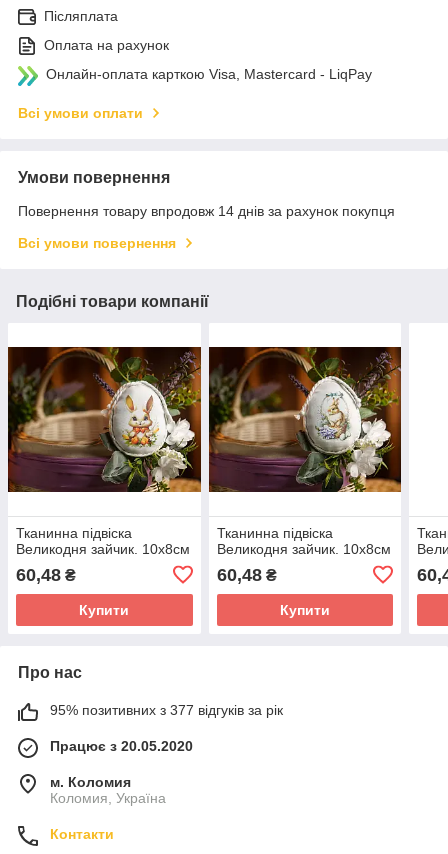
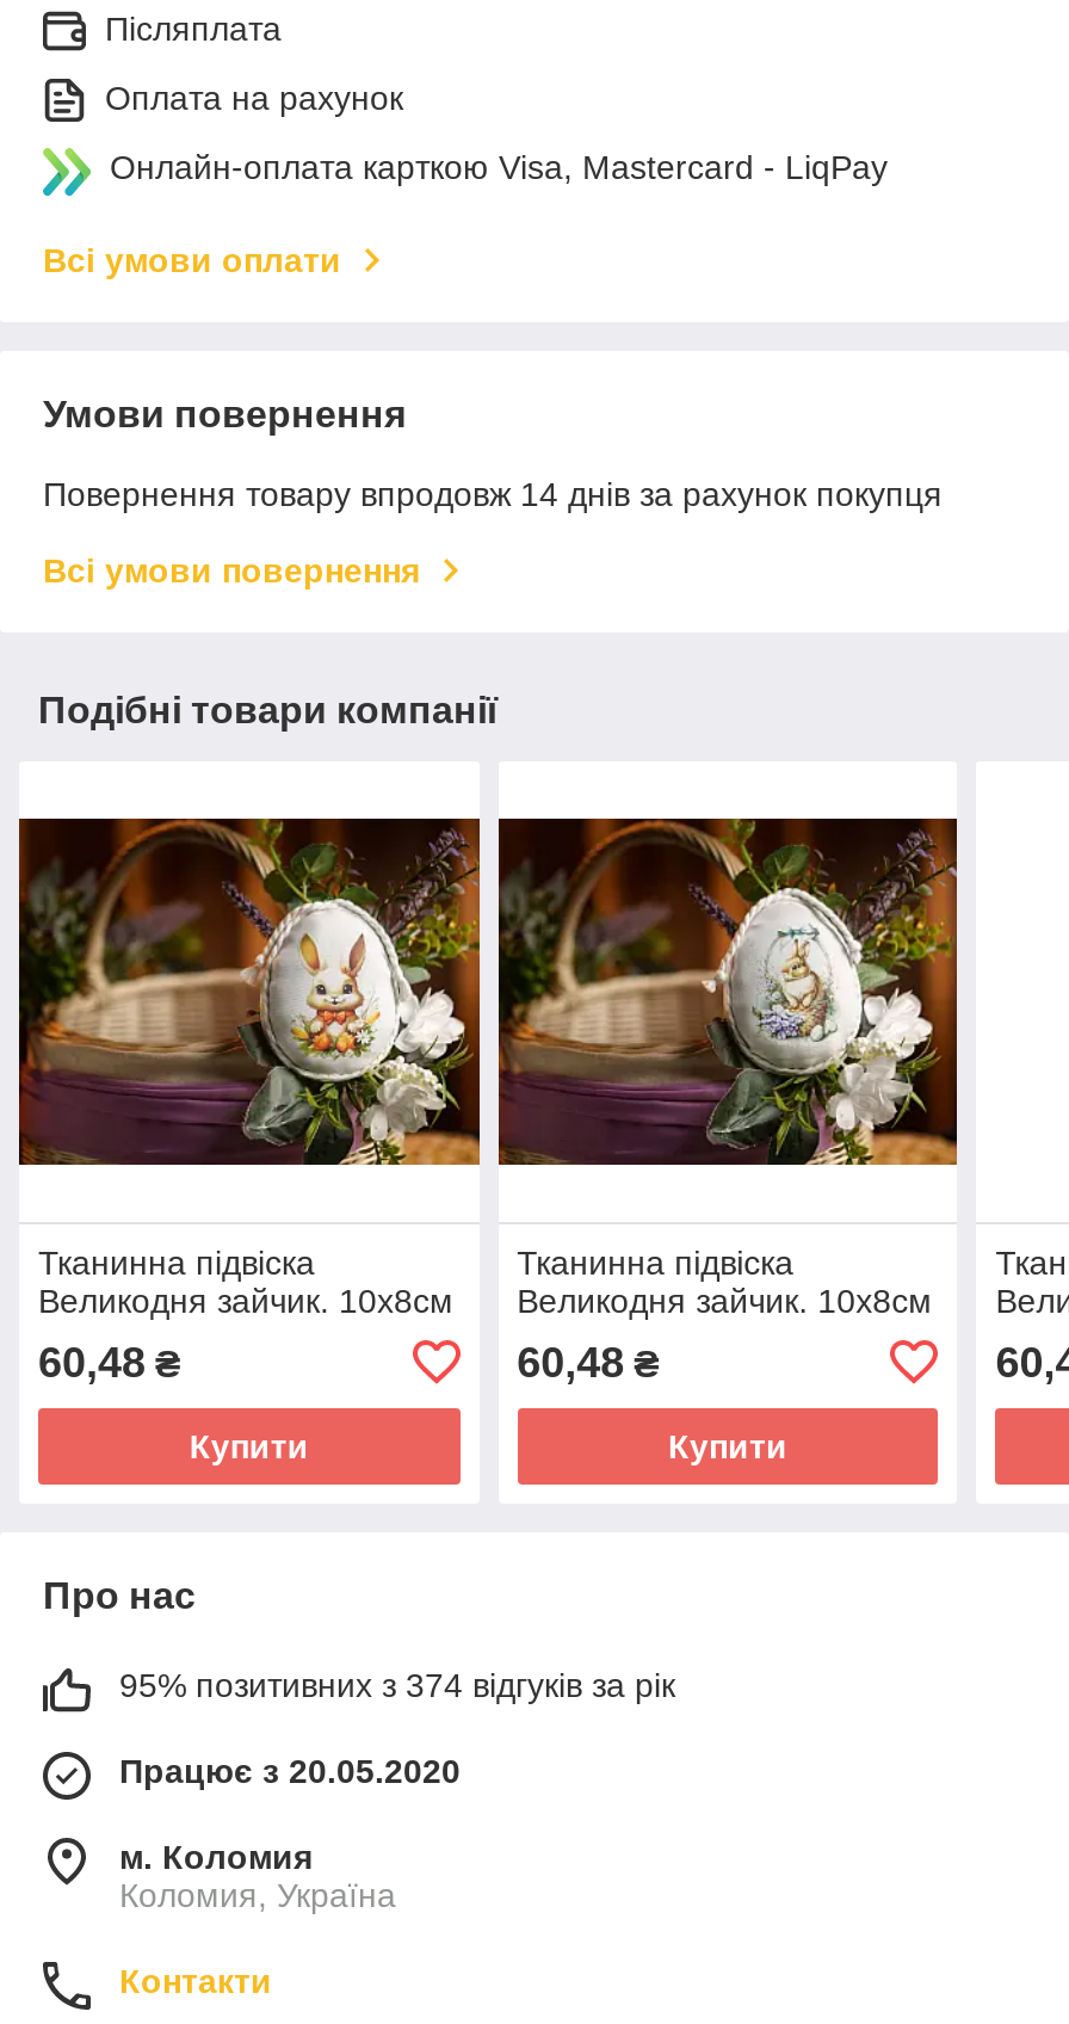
- 95% позитивних з 377 відгуків за рік
+ 95% позитивних з 374 відгуків за рік
